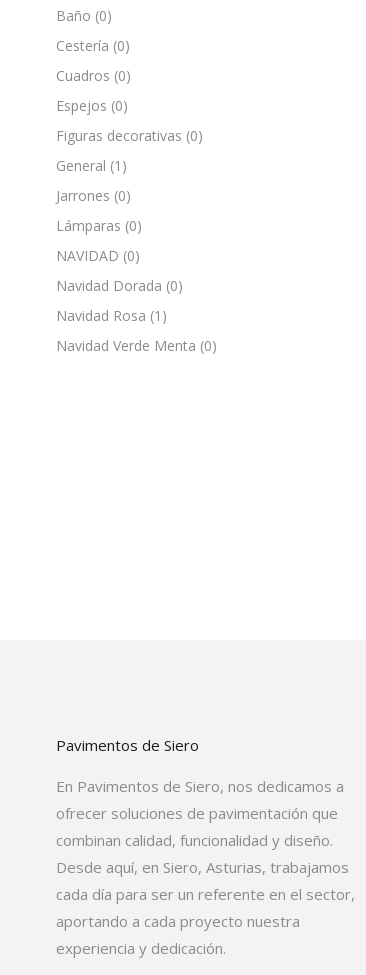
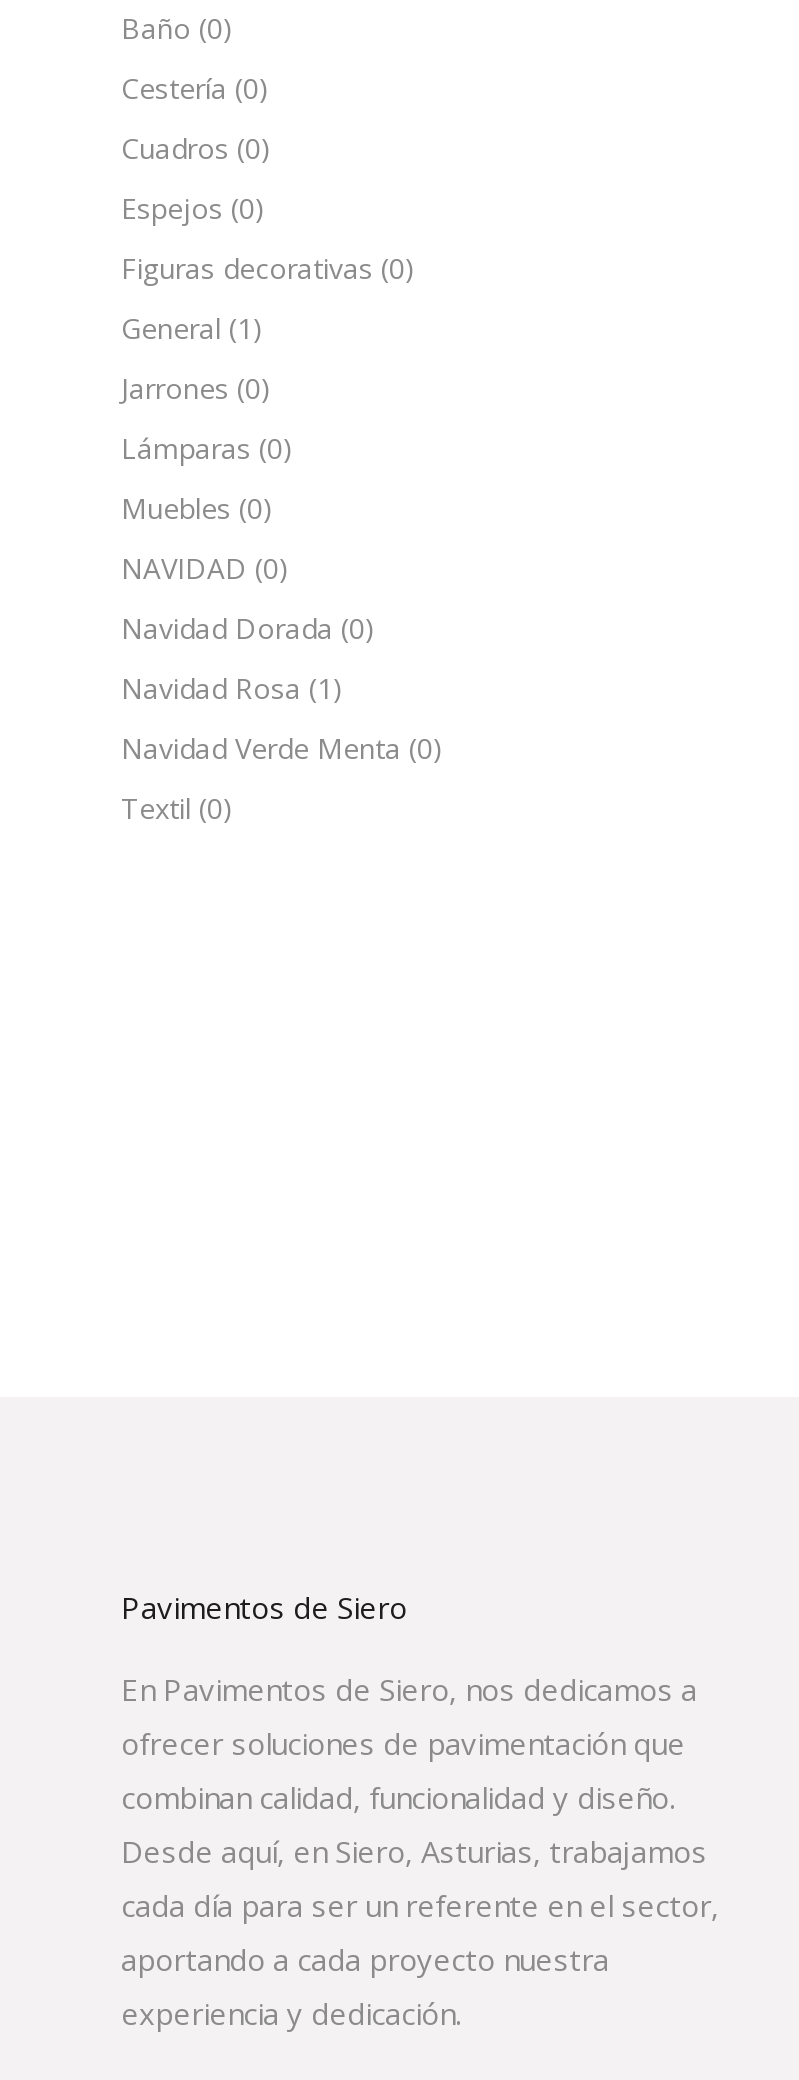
+ Muebles (0)

+ Textil (0)
